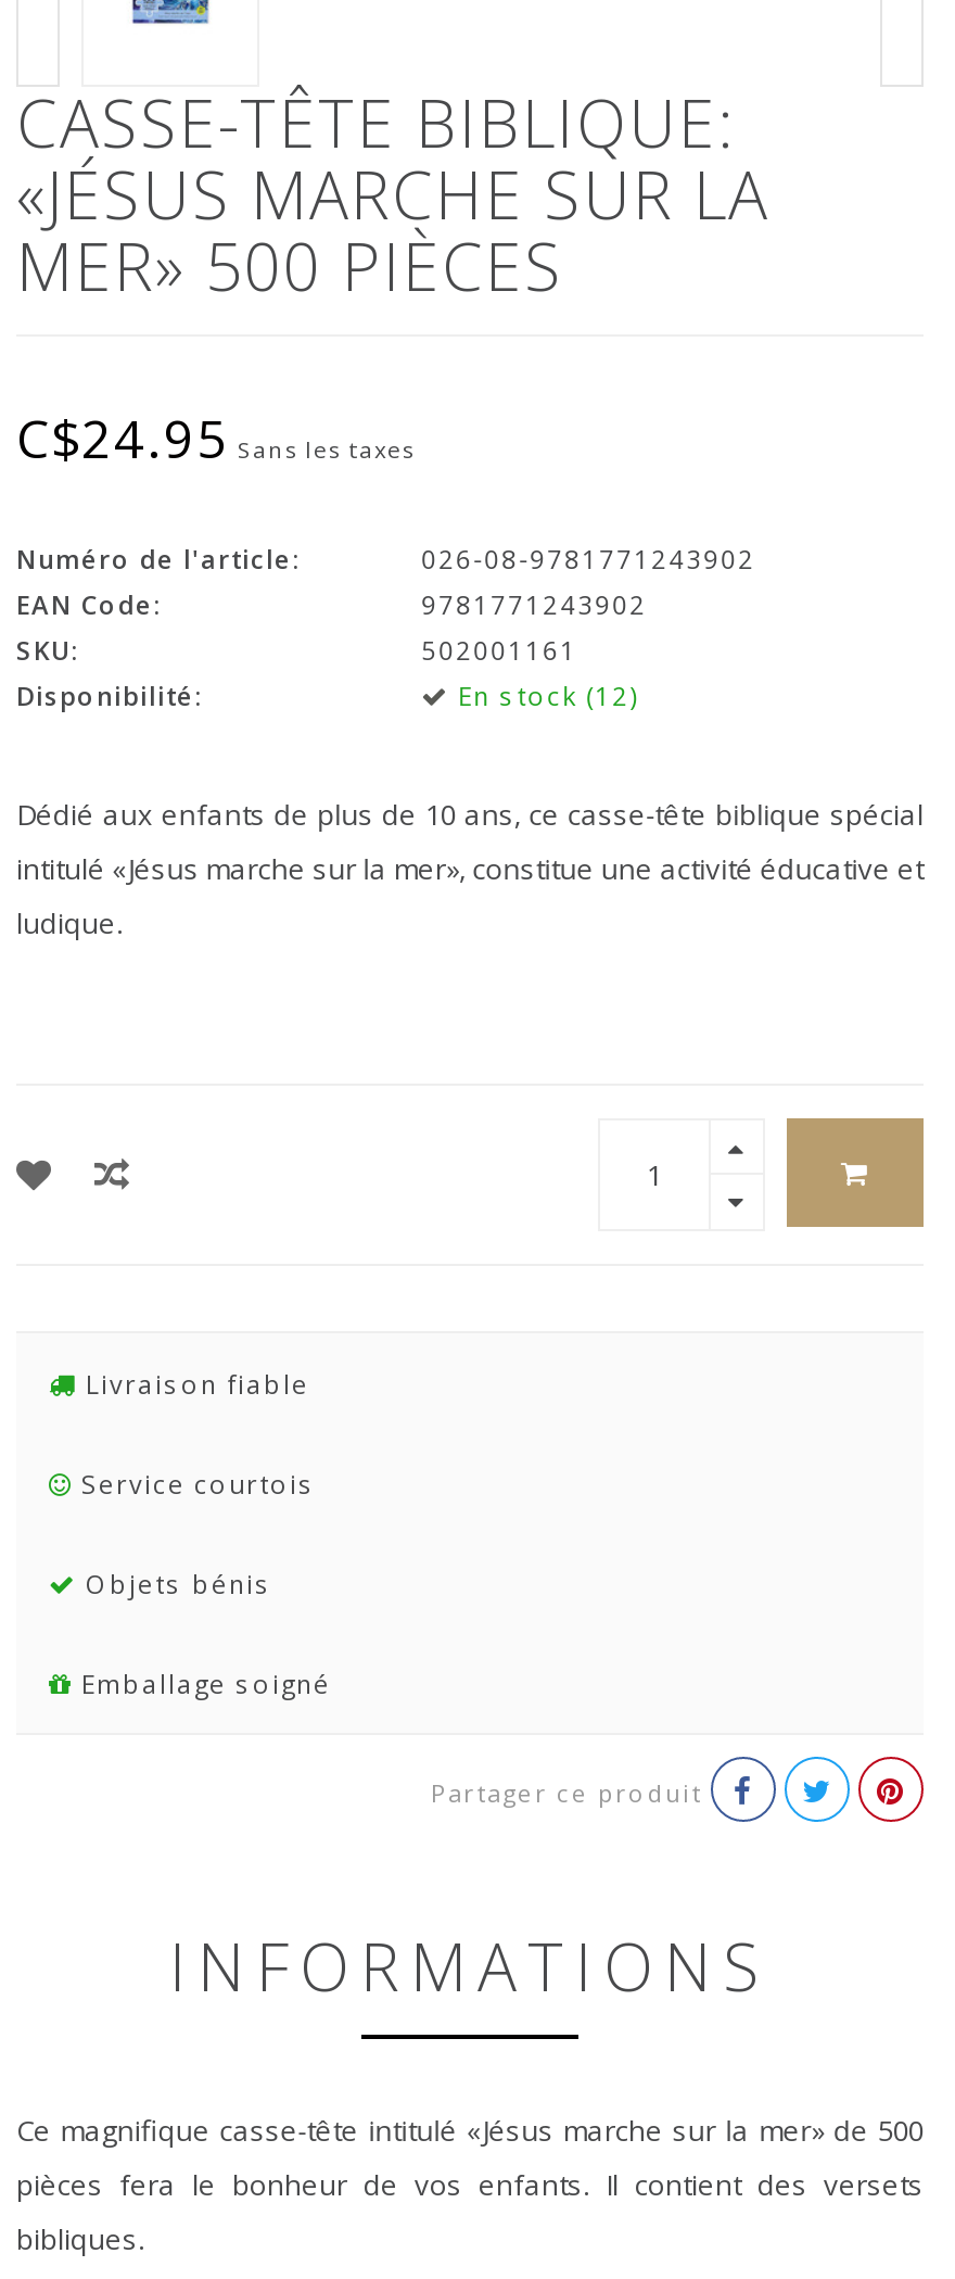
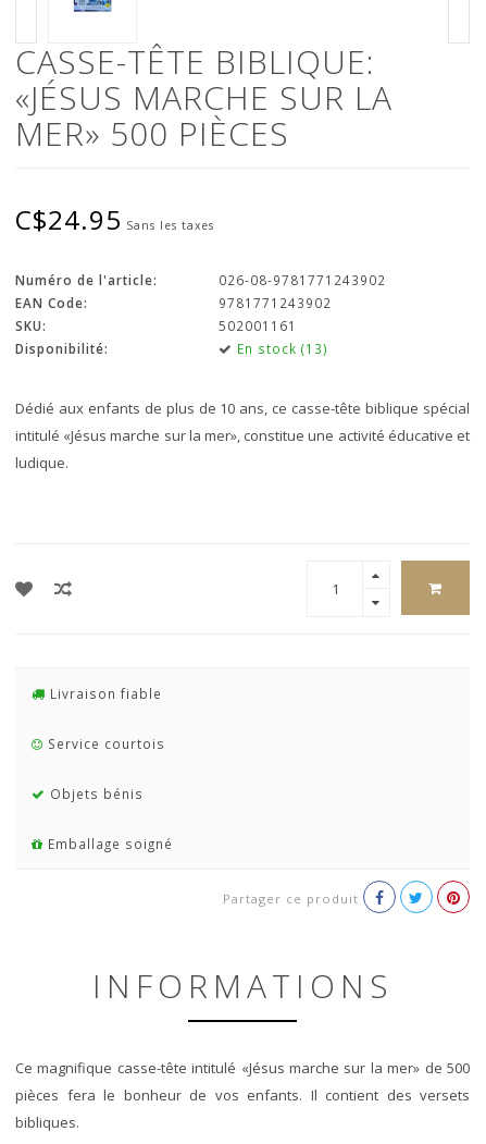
- En stock (12)
+ En stock (13)
